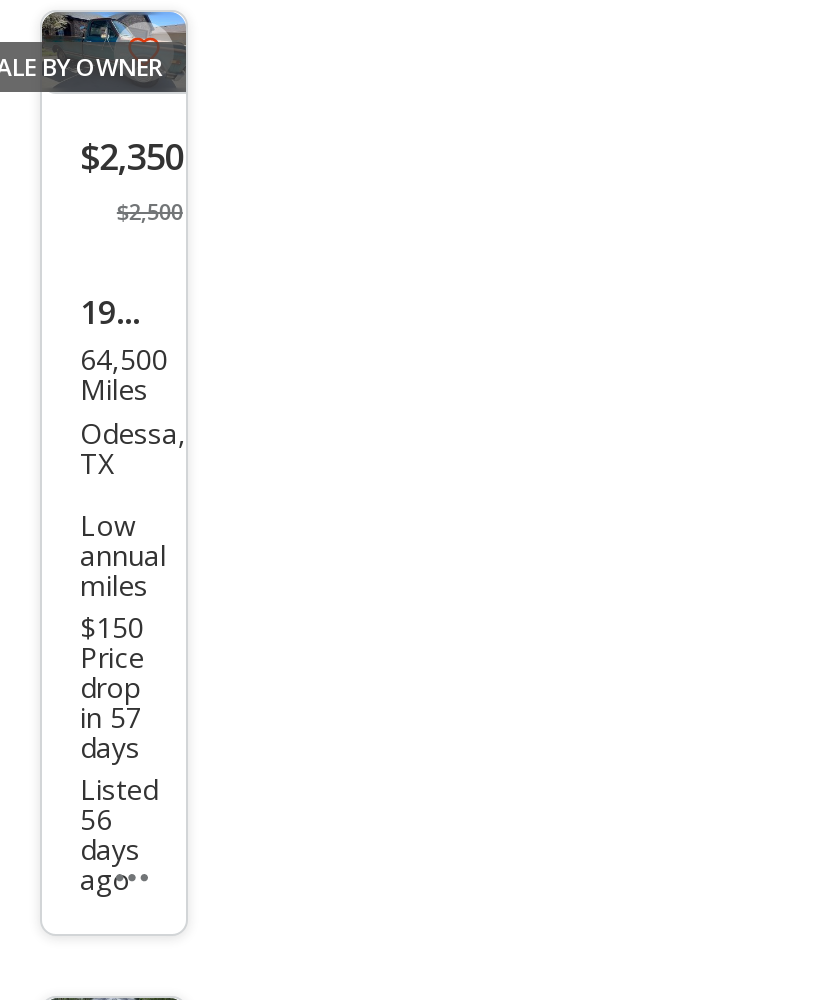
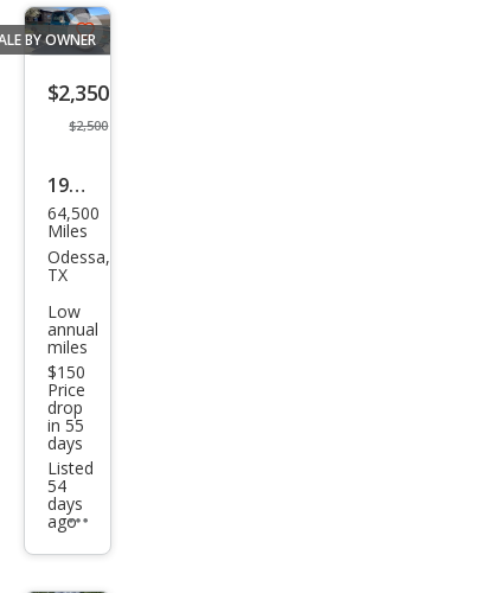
- in 57
+ in 55

- 56
+ 54
